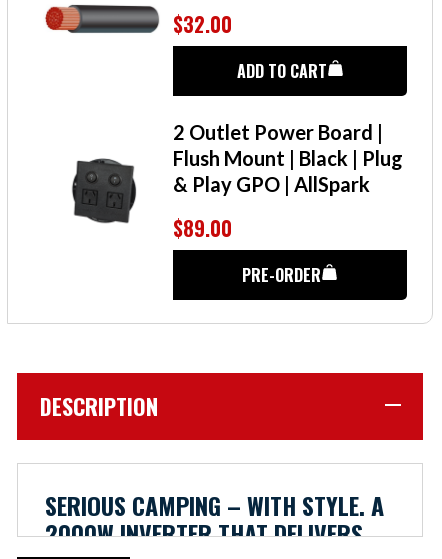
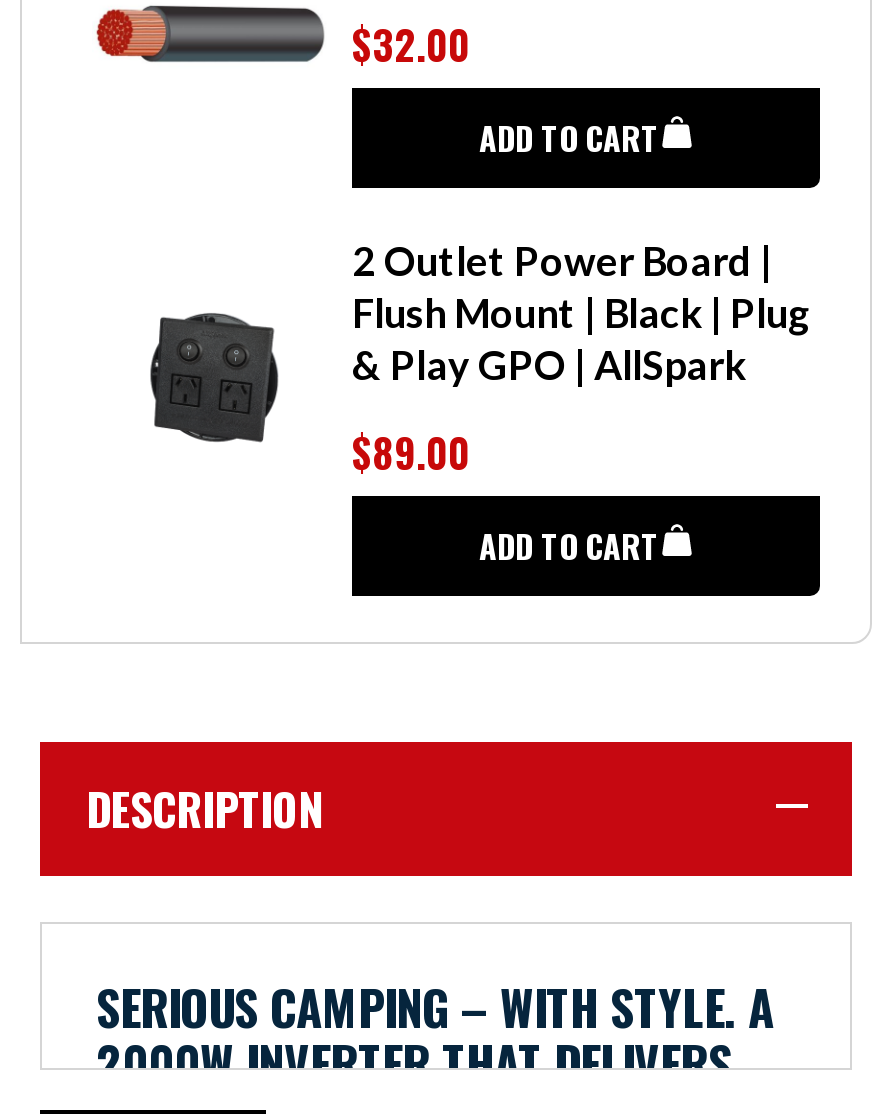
- PRE-ORDER
+ ADD TO CART
